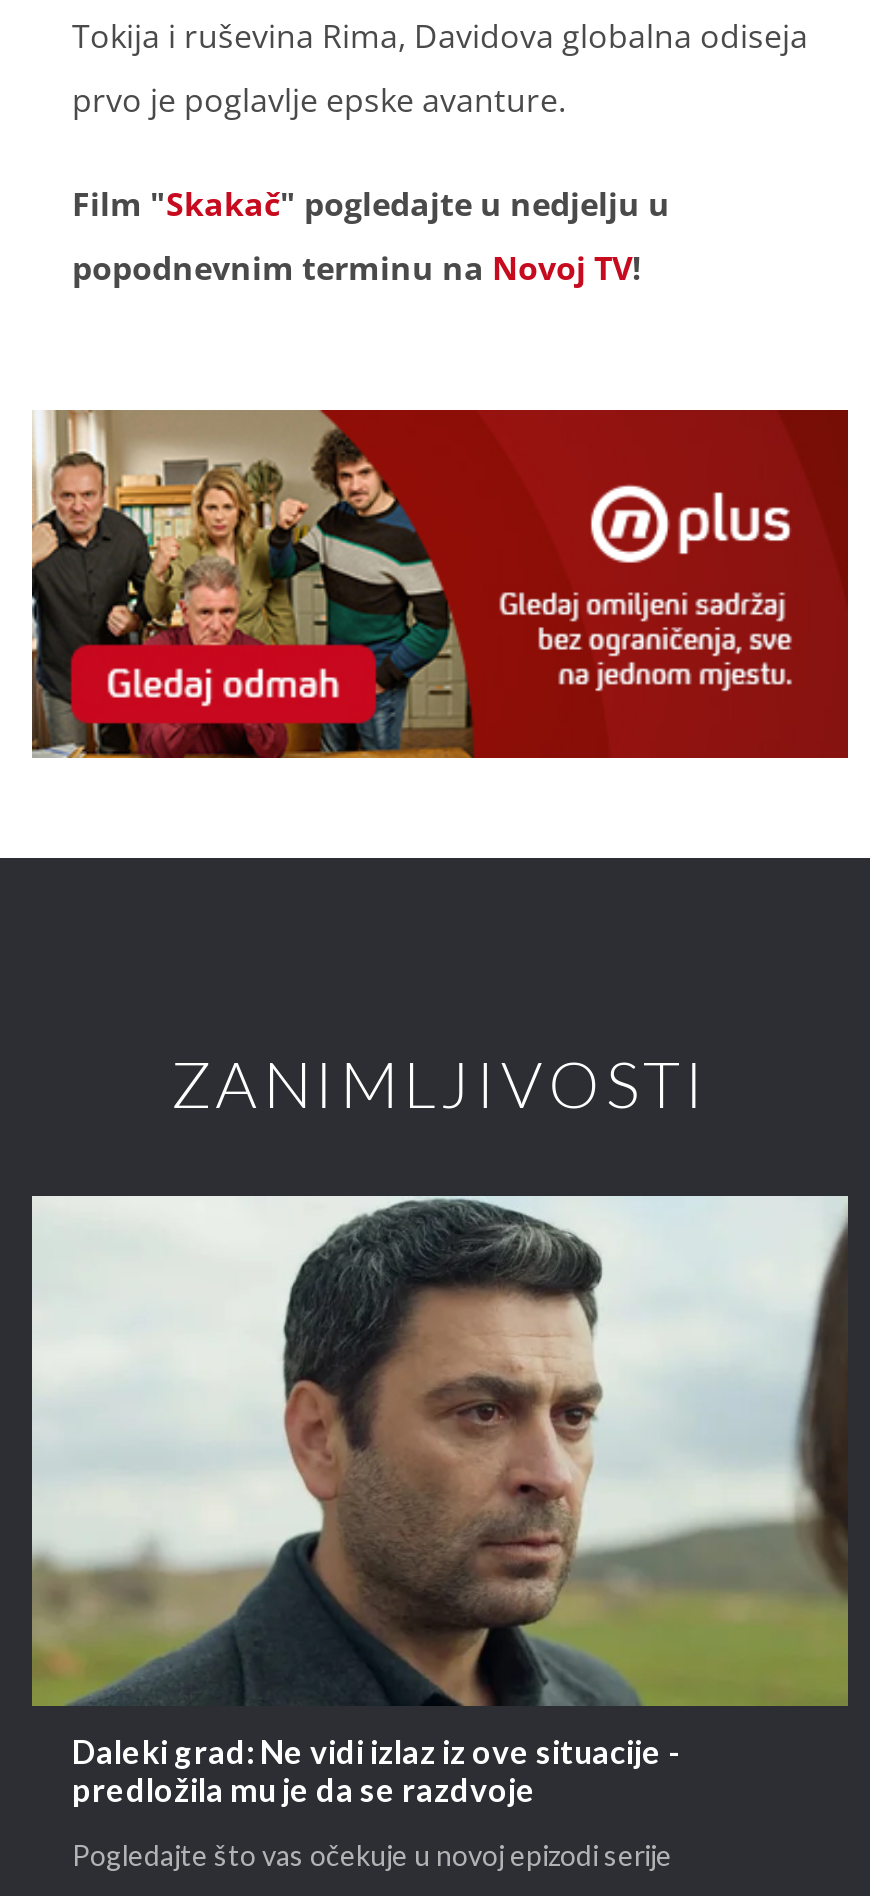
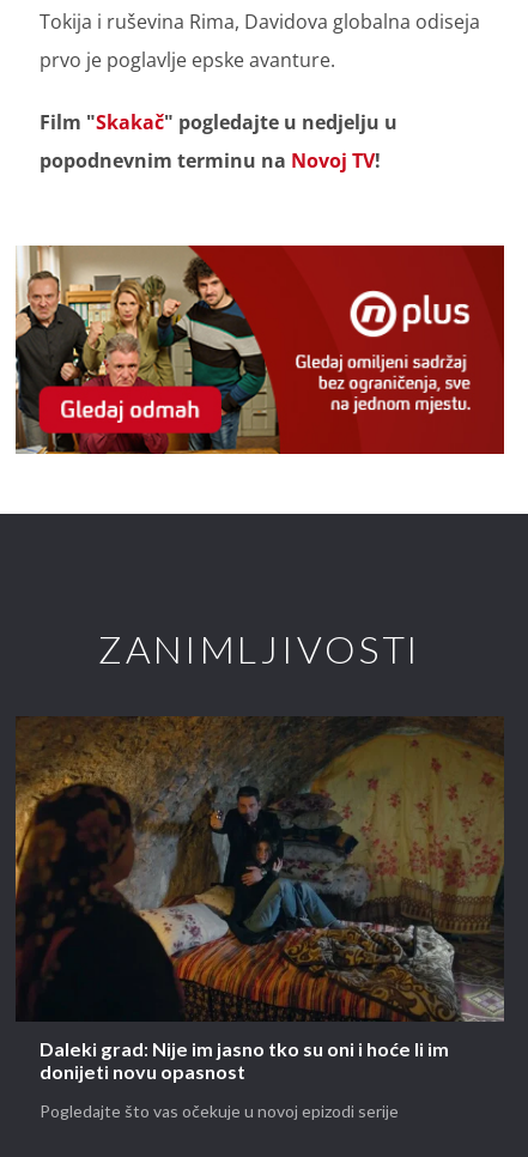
- [image]
- Daleki grad: Ne vidi izlaz iz ove situacije -
- predložila mu je da se razdvoje
+ [image]
+ Daleki grad: Nije im jasno tko su oni i hoće li im
+ donijeti novu opasnost
